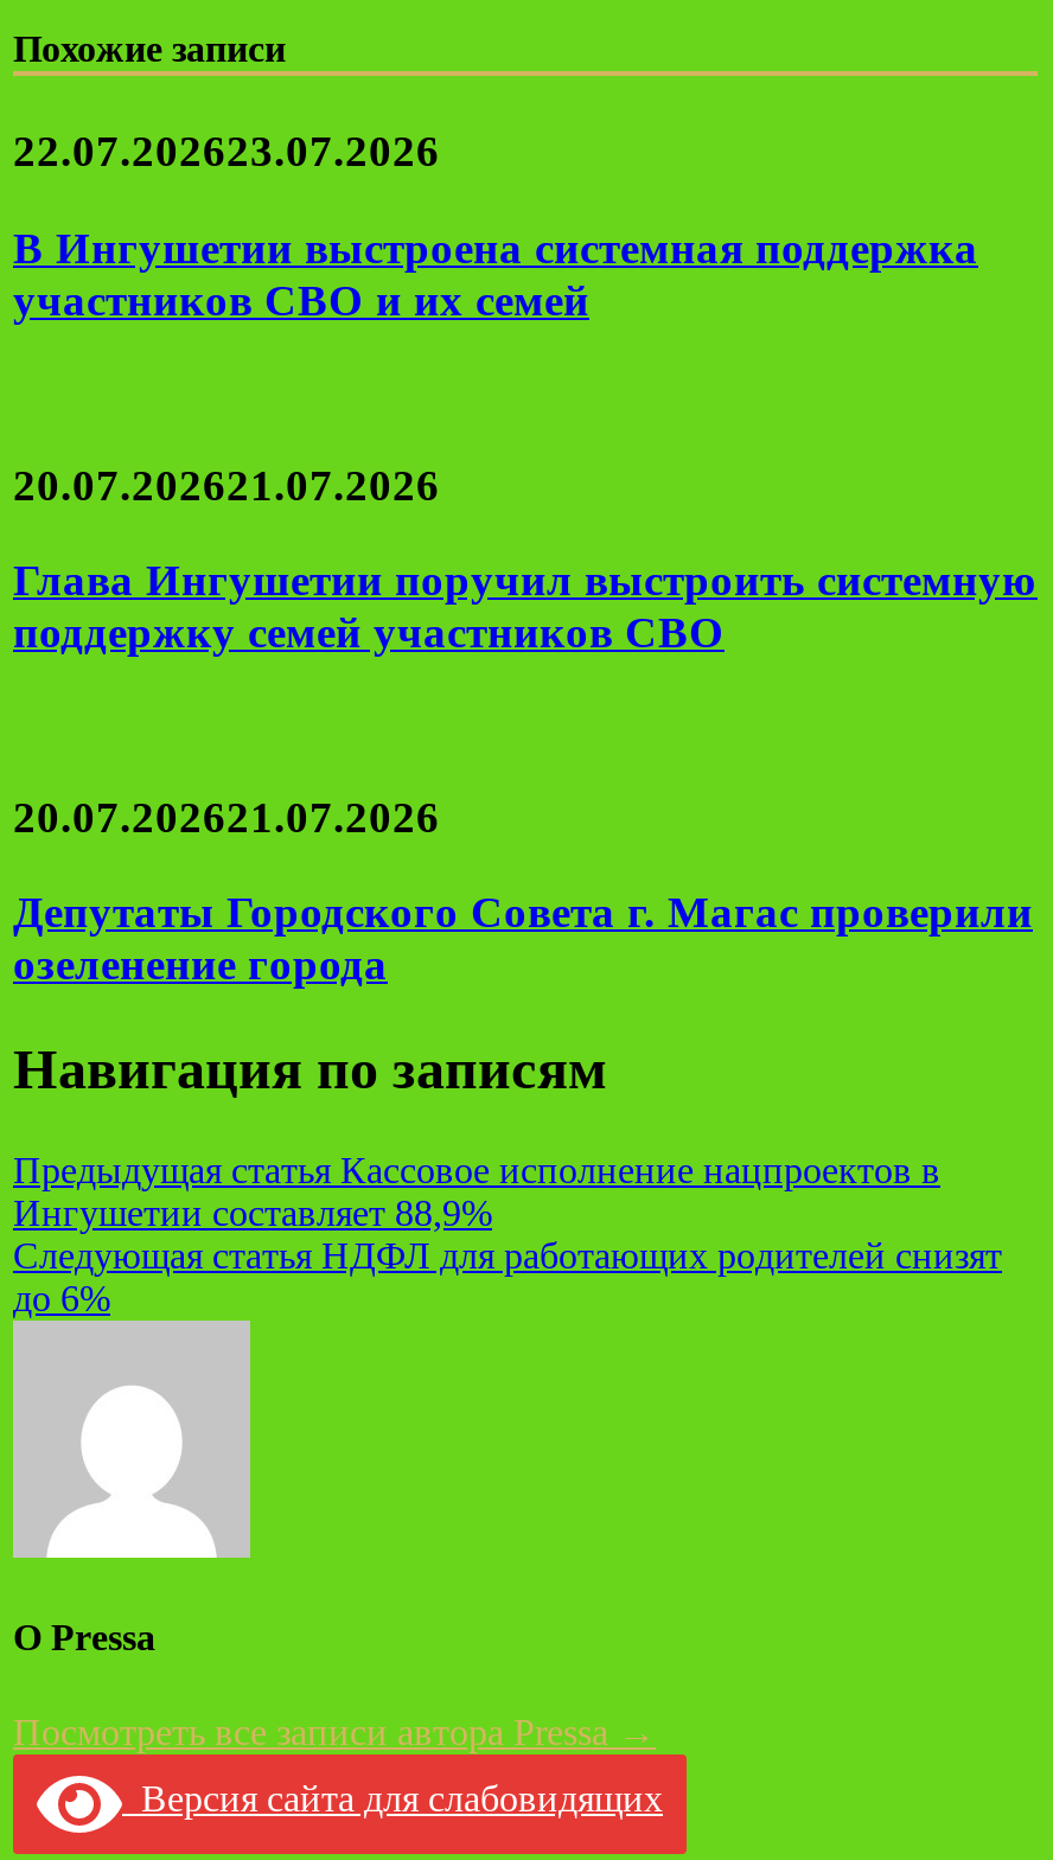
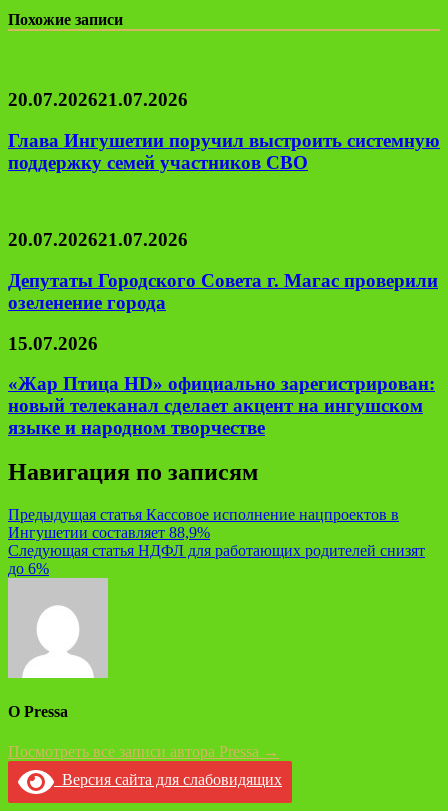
- 22.07.202623.07.2026
- В Ингушетии выстроена системная поддержка
- участников СВО и их семей

moved up: 20.07.202621.07.2026 | Глава Ингушетии поручил выстроить системную | поддержку семей участников СВО | 20.07.202621.07.2026 | Депутаты Городского Совета г. Магас проверили | озеленение города

+ 15.07.2026
+ «Жар Птица HD» официально зарегистрирован:
+ новый телеканал сделает акцент на ингушском
+ языке и народном творчестве
